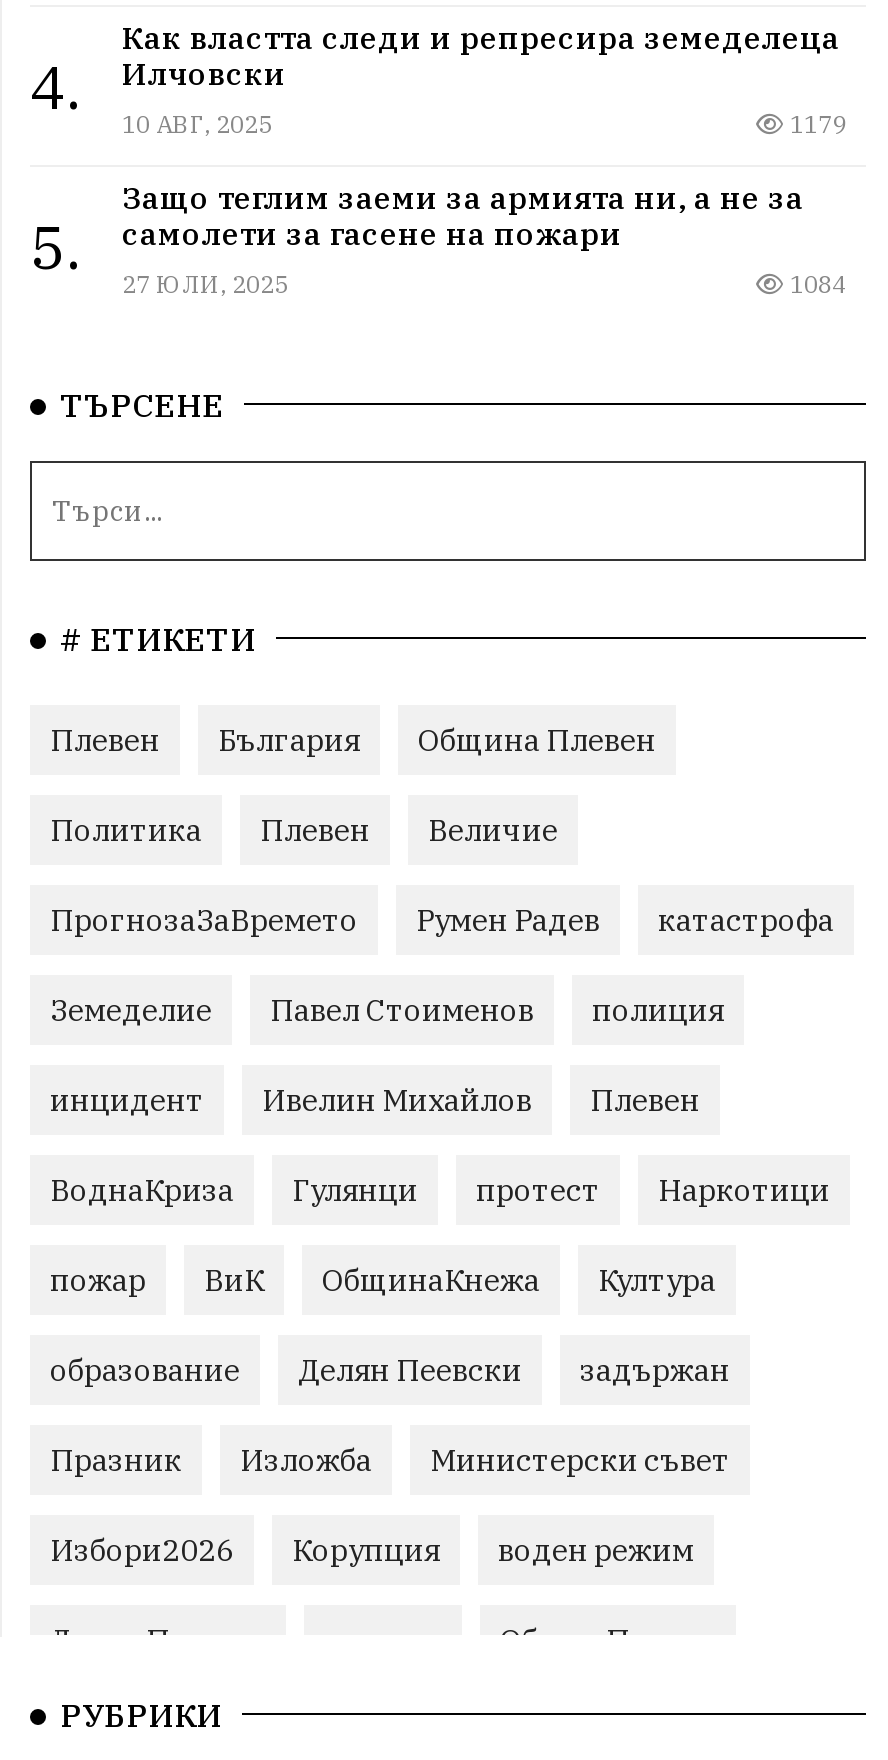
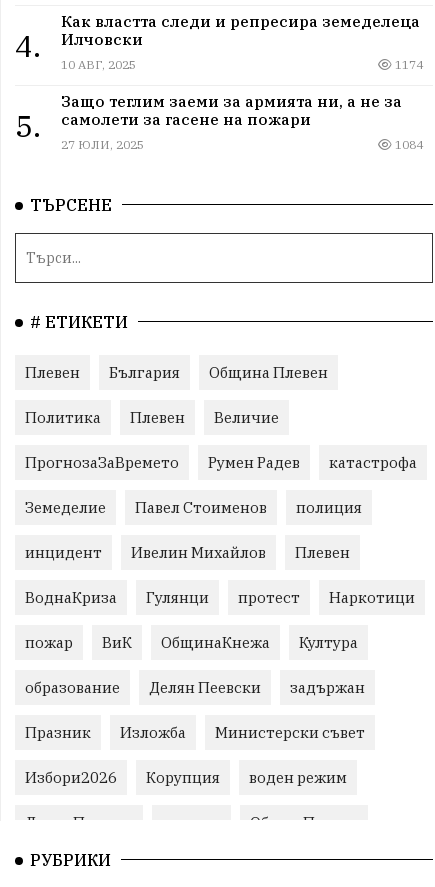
- 1179
+ 1174
